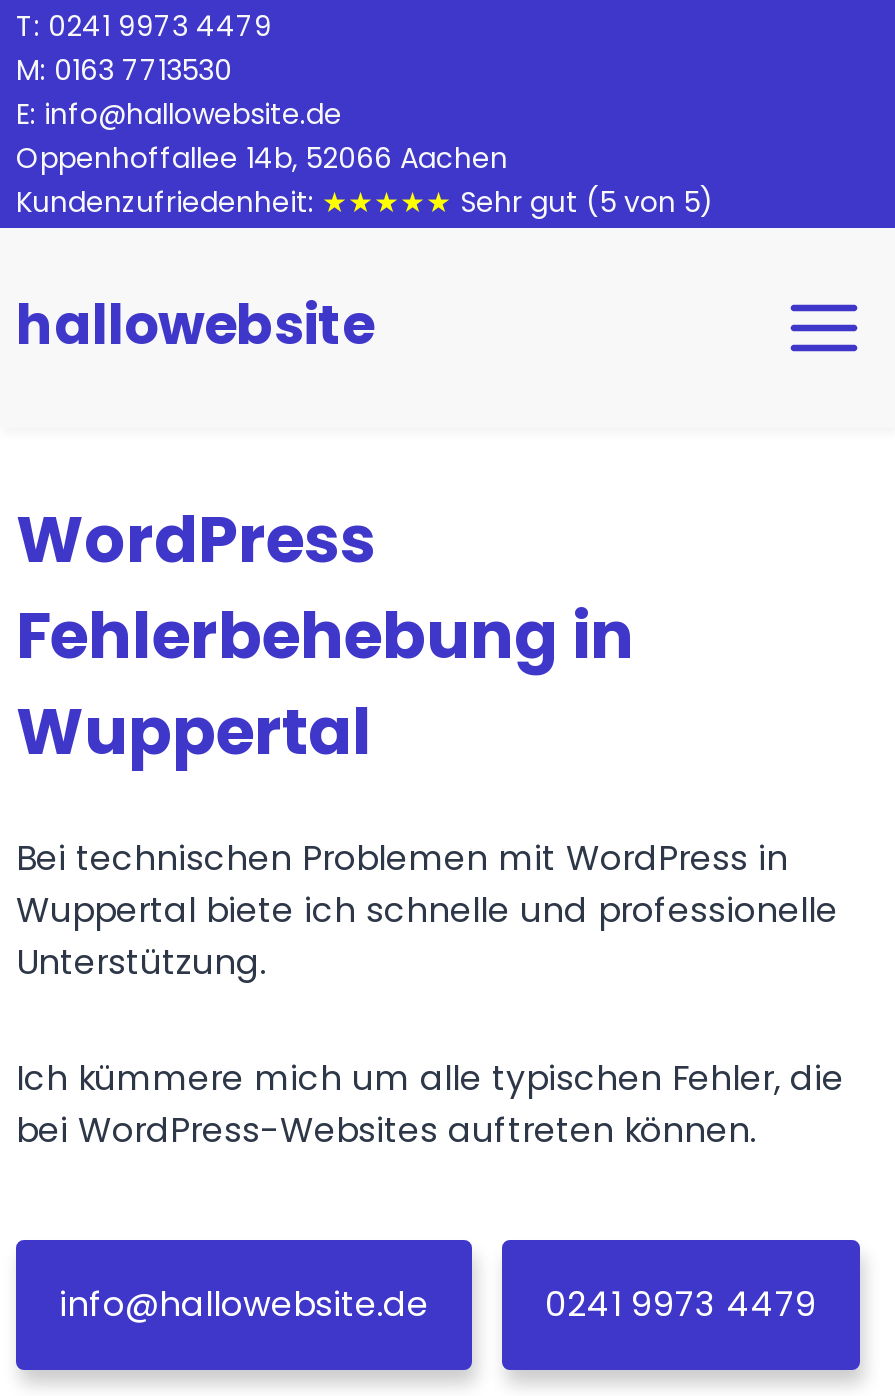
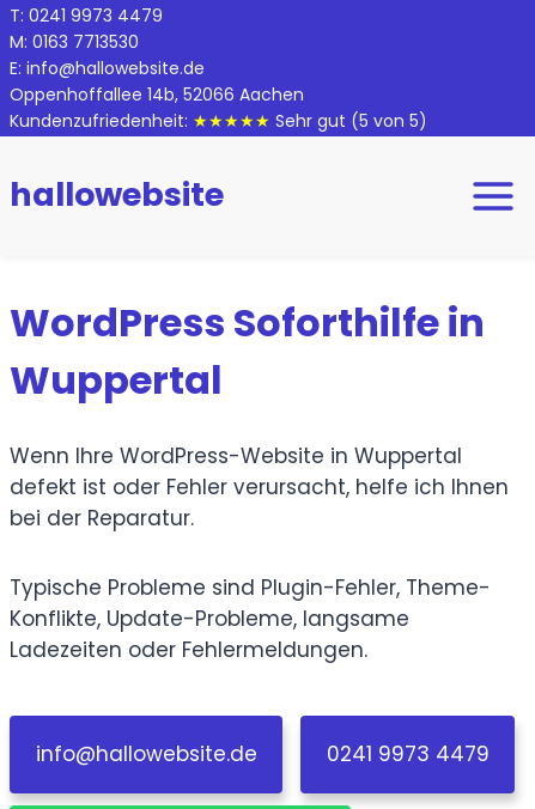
- WordPress
- Fehlerbehebung in
+ WordPress Soforthilfe in

moved up: Wuppertal

- Bei technischen Problemen mit WordPress in
- Wuppertal biete ich schnelle und professionelle
- Unterstützung.
+ Wenn Ihre WordPress-Website in Wuppertal
+ defekt ist oder Fehler verursacht, helfe ich Ihnen
+ bei der Reparatur.

- Ich kümmere mich um alle typischen Fehler, die
- bei WordPress-Websites auftreten können.
+ Typische Probleme sind Plugin-Fehler, Theme-
+ Konflikte, Update-Probleme, langsame
+ Ladezeiten oder Fehlermeldungen.
